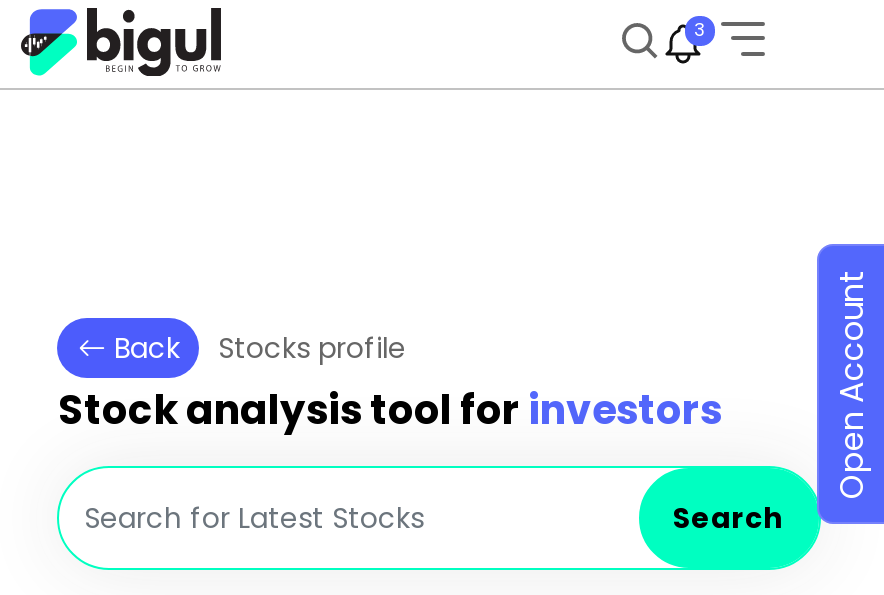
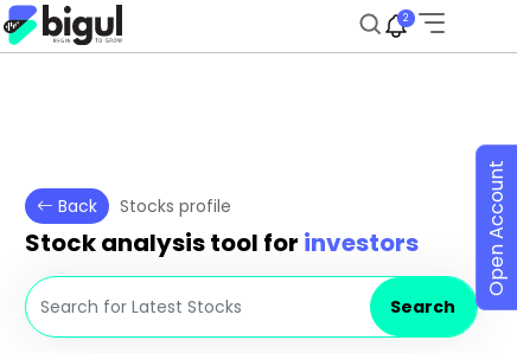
- 3
+ 2
